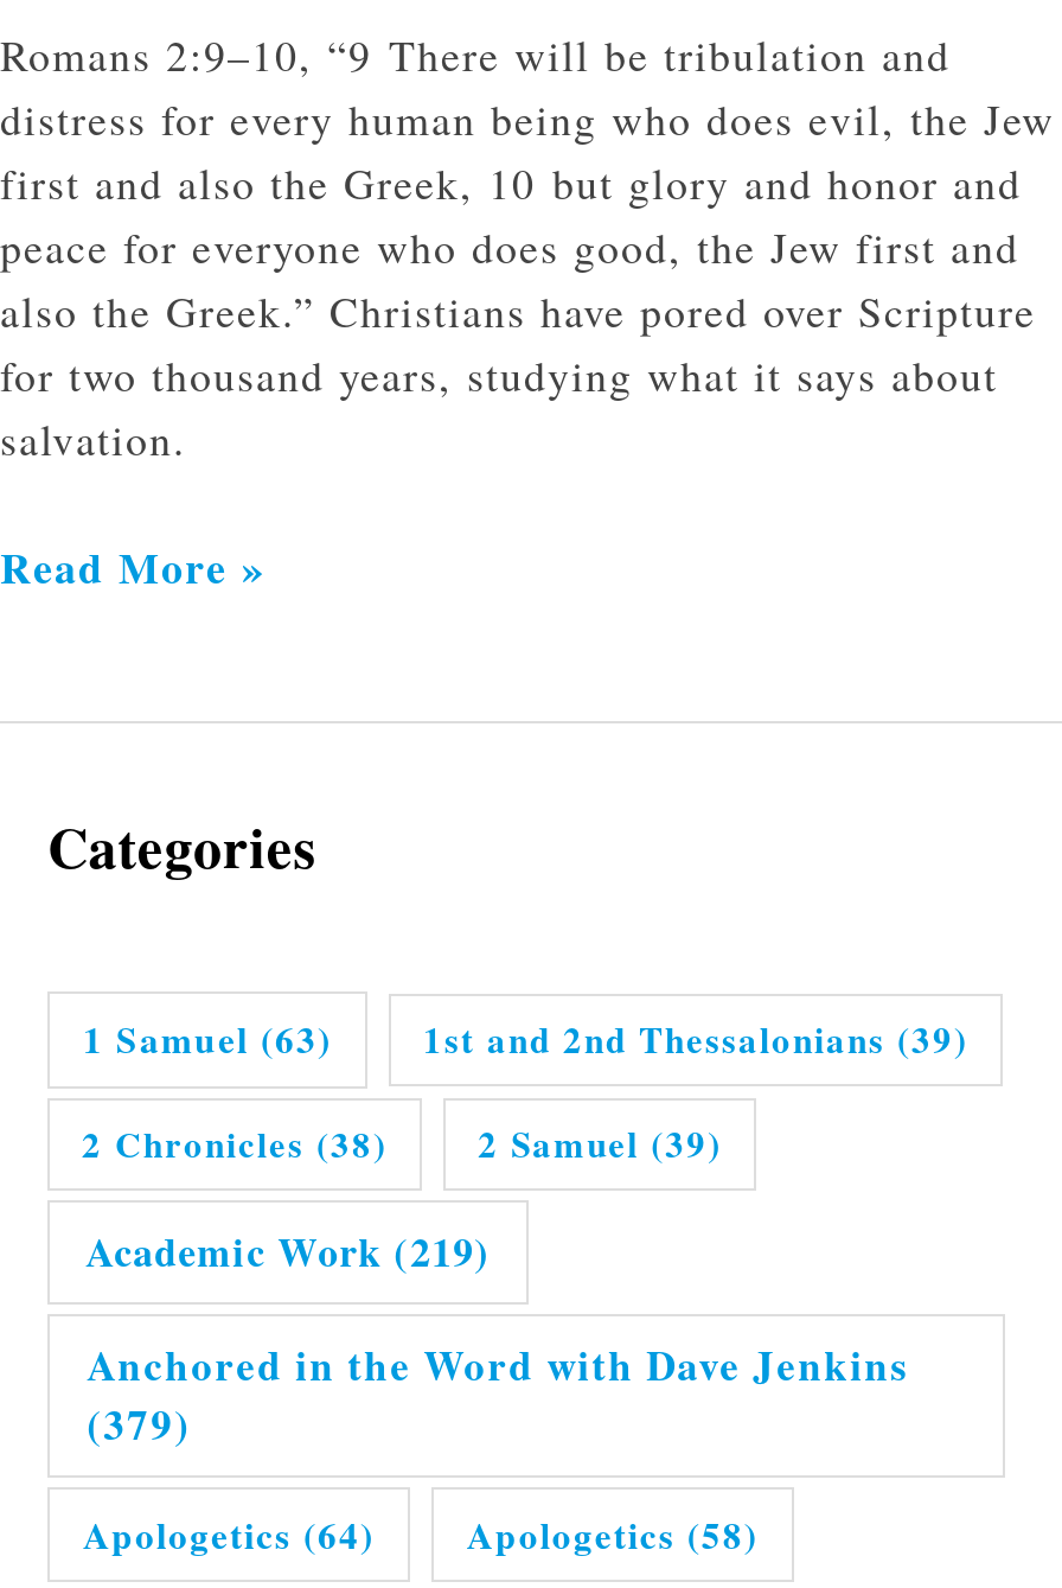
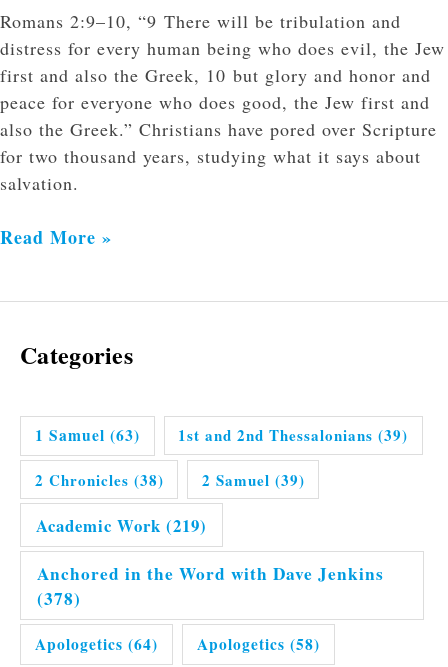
- (379)
+ (378)
